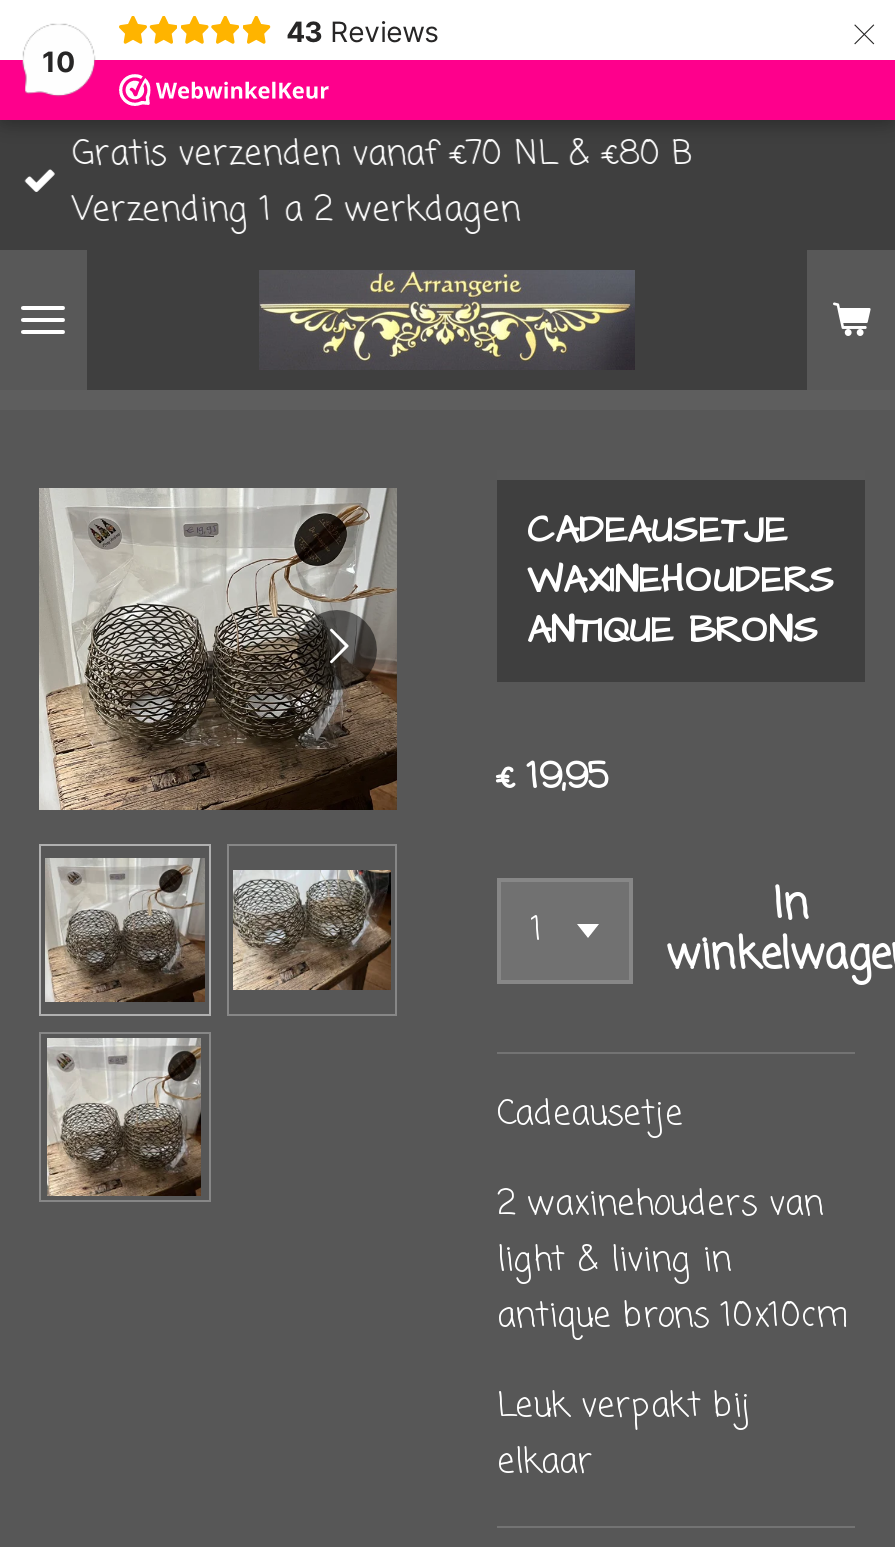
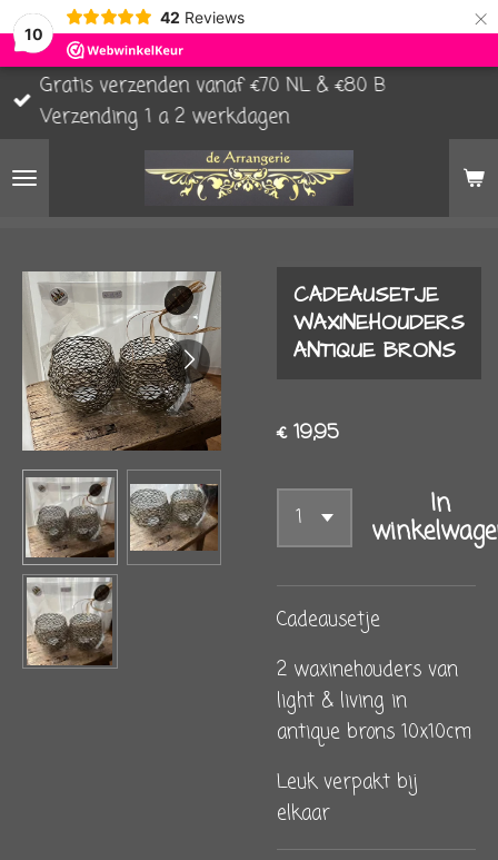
- 43 Reviews
+ 42 Reviews
